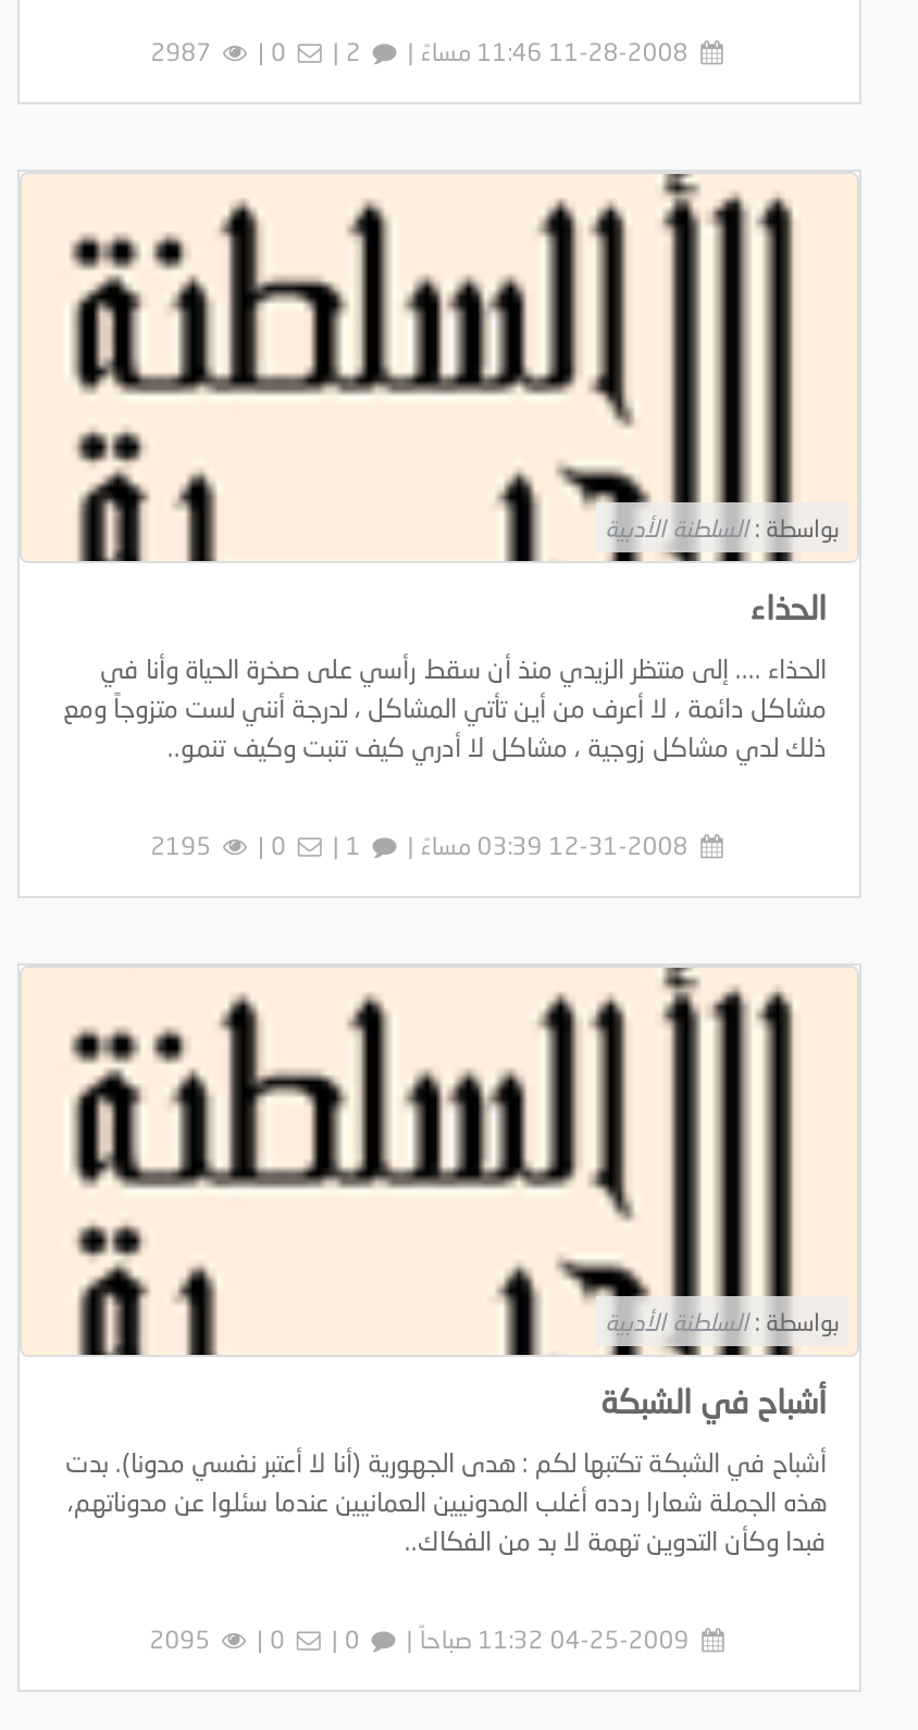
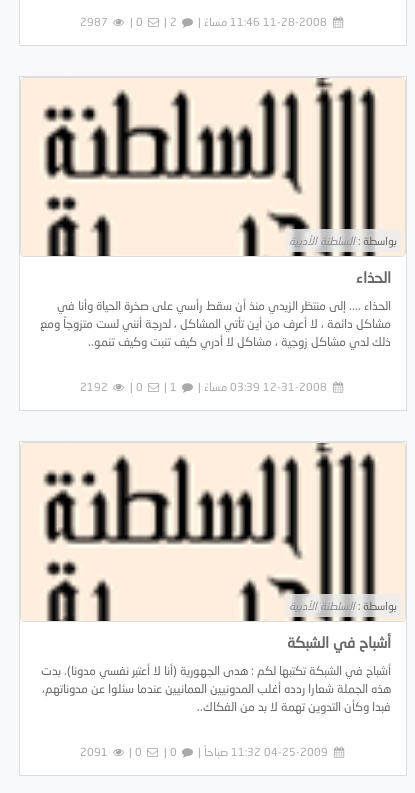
- 2195
+ 2192

- 2095
+ 2091
